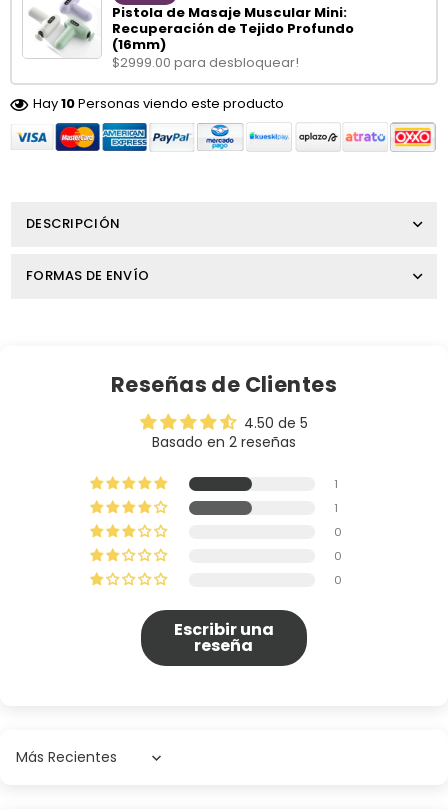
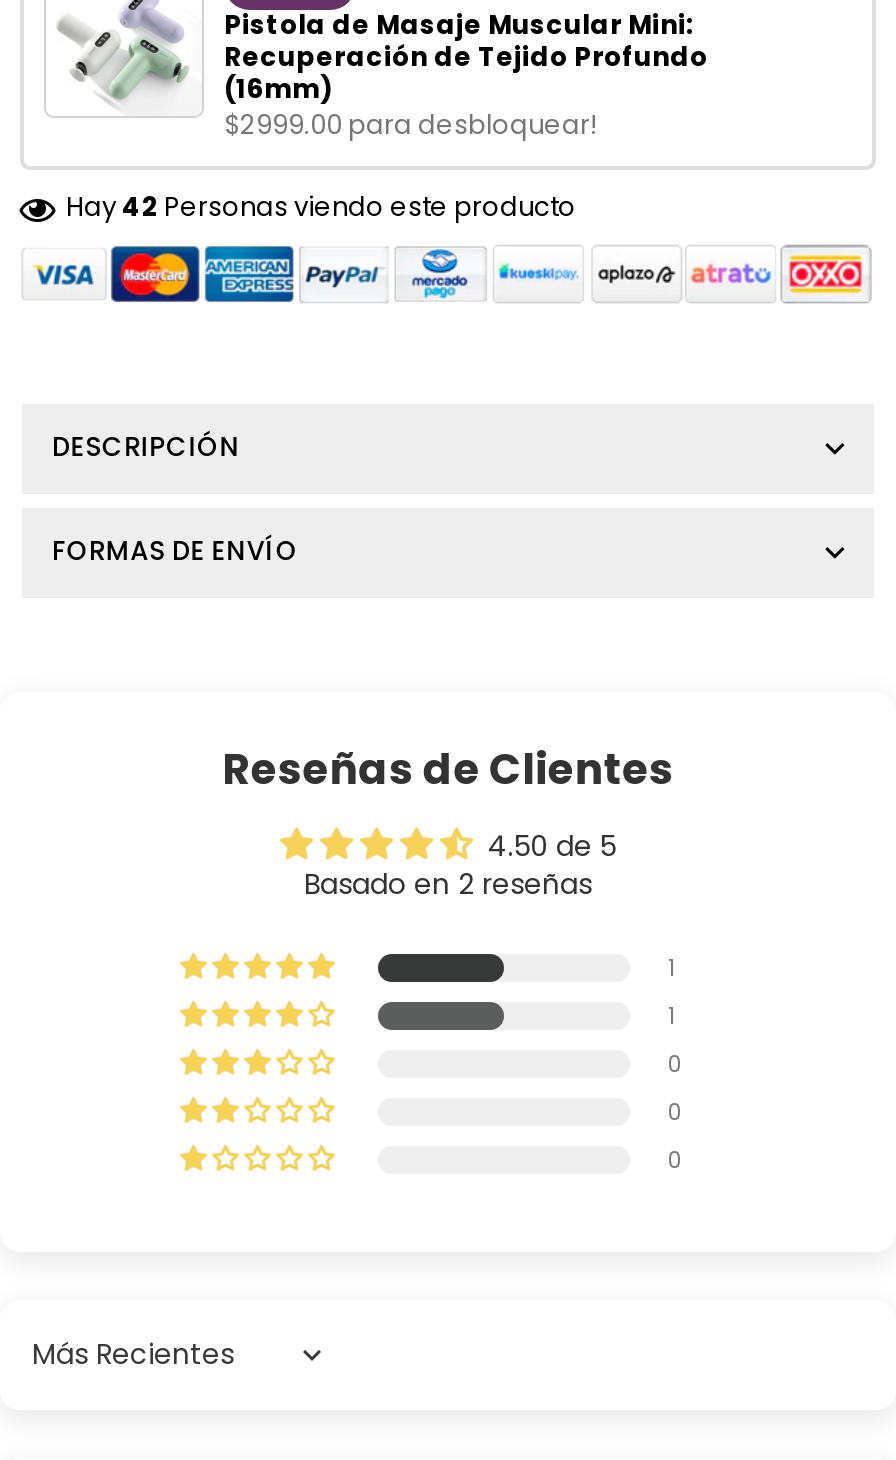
- Hay 10 Personas viendo este producto
+ Hay 42 Personas viendo este producto

- Escribir una
- reseña
